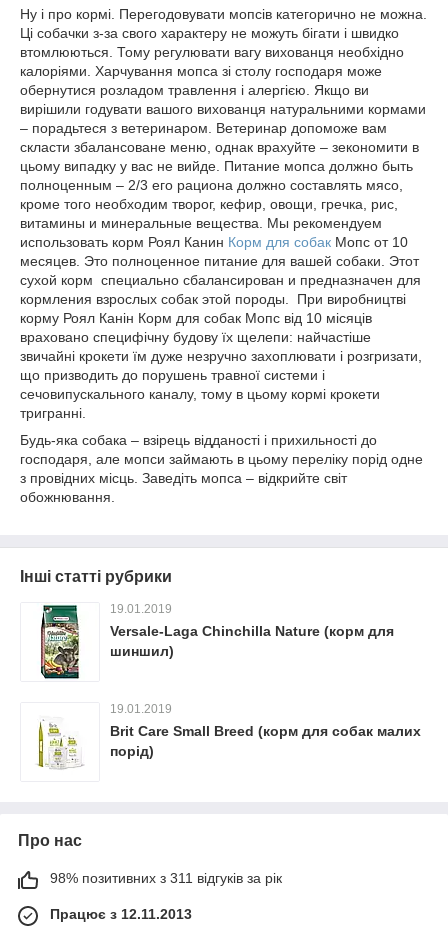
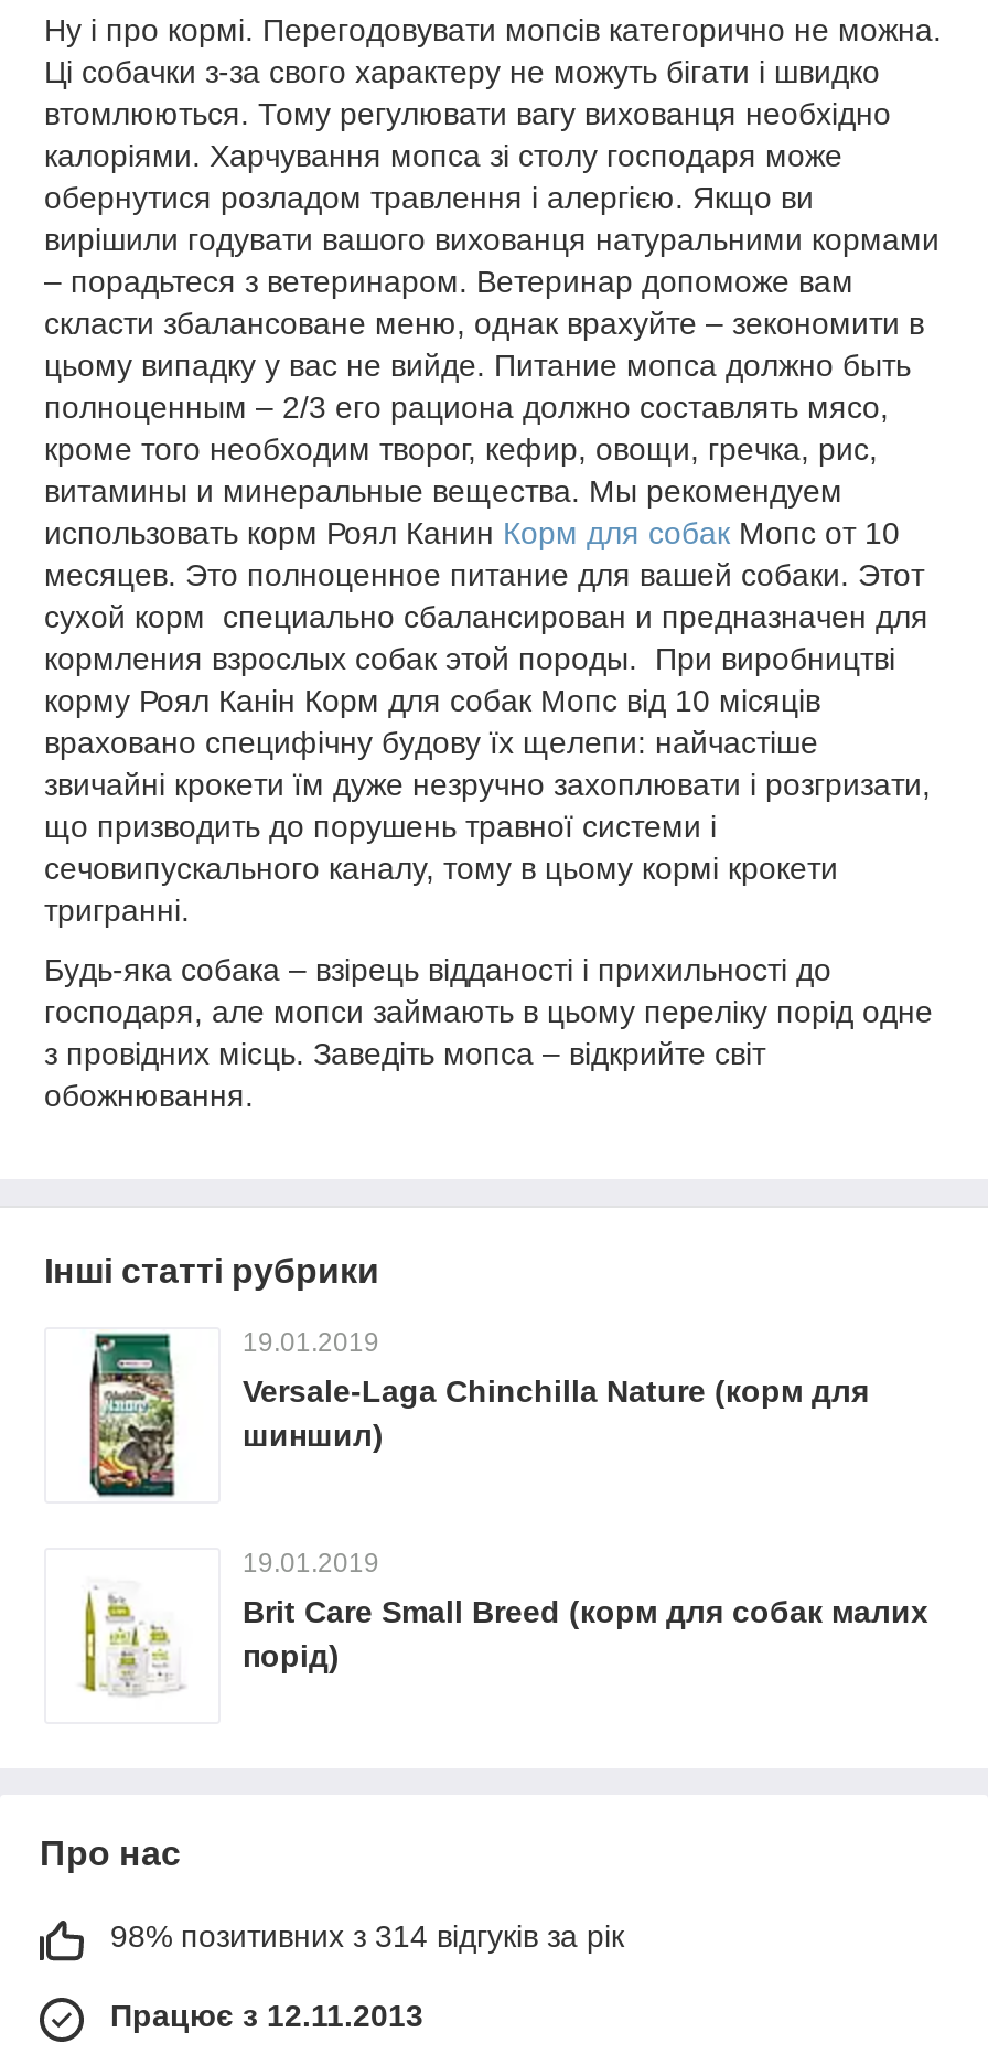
- 98% позитивних з 311 відгуків за рік
+ 98% позитивних з 314 відгуків за рік
